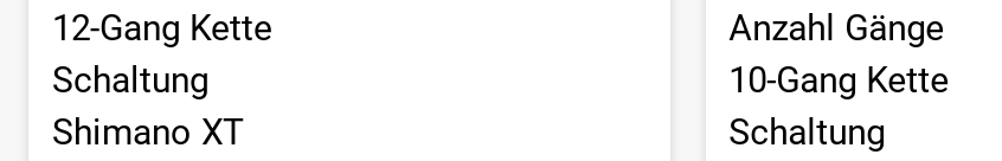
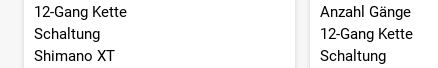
- 10-Gang Kette
+ 12-Gang Kette
